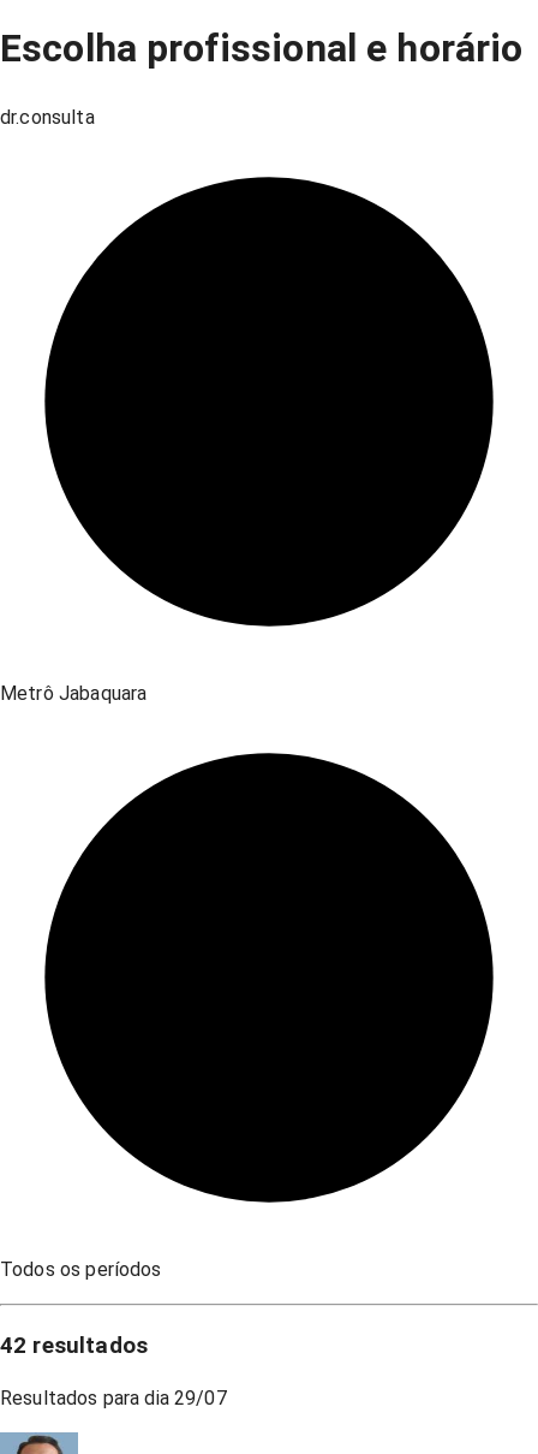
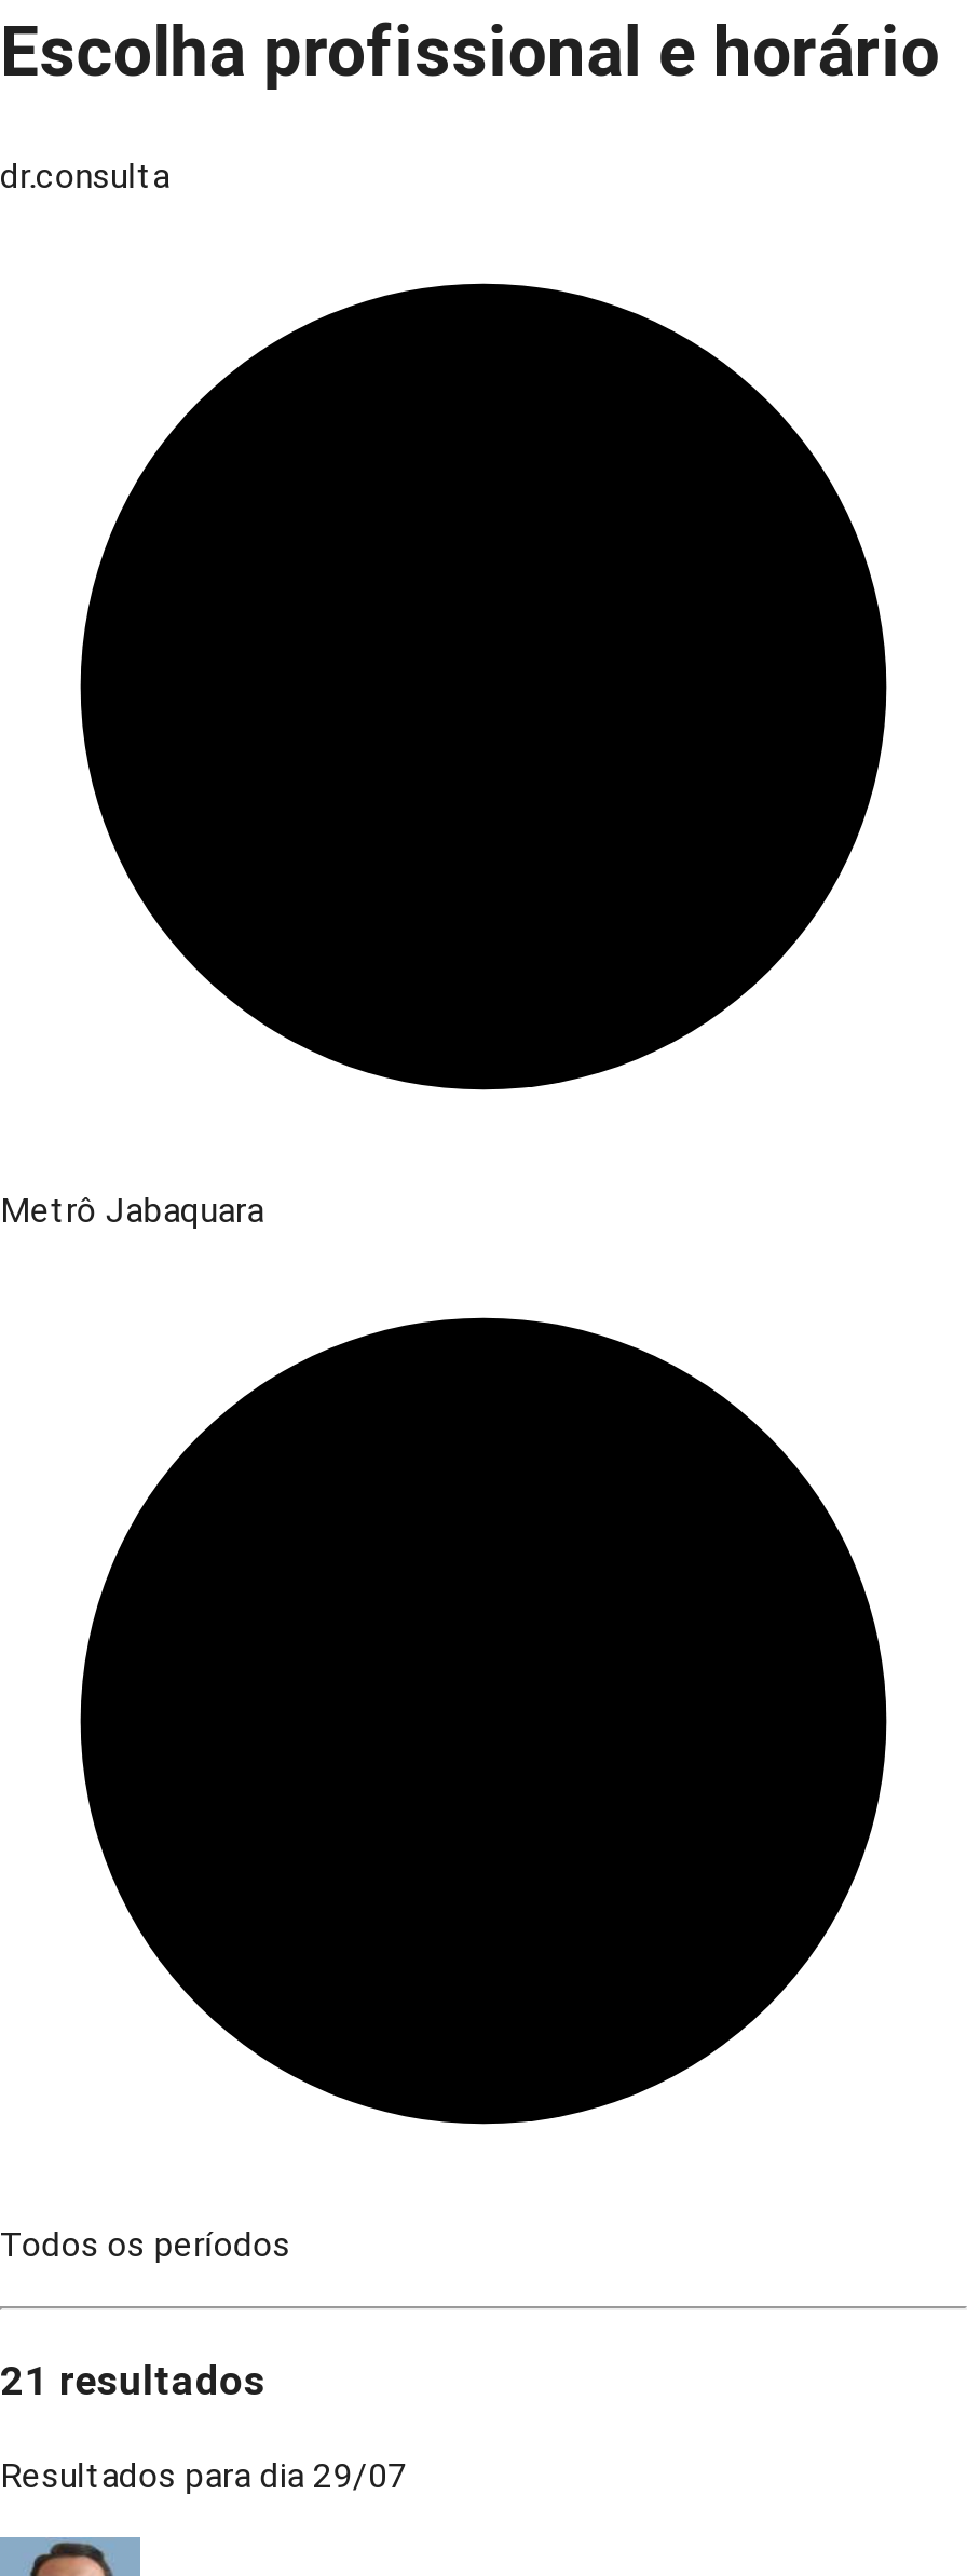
- 42 resultados
+ 21 resultados
